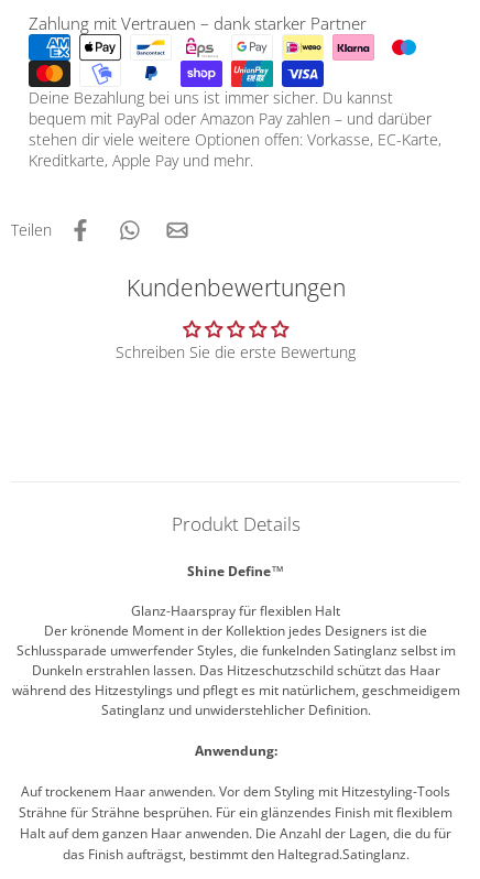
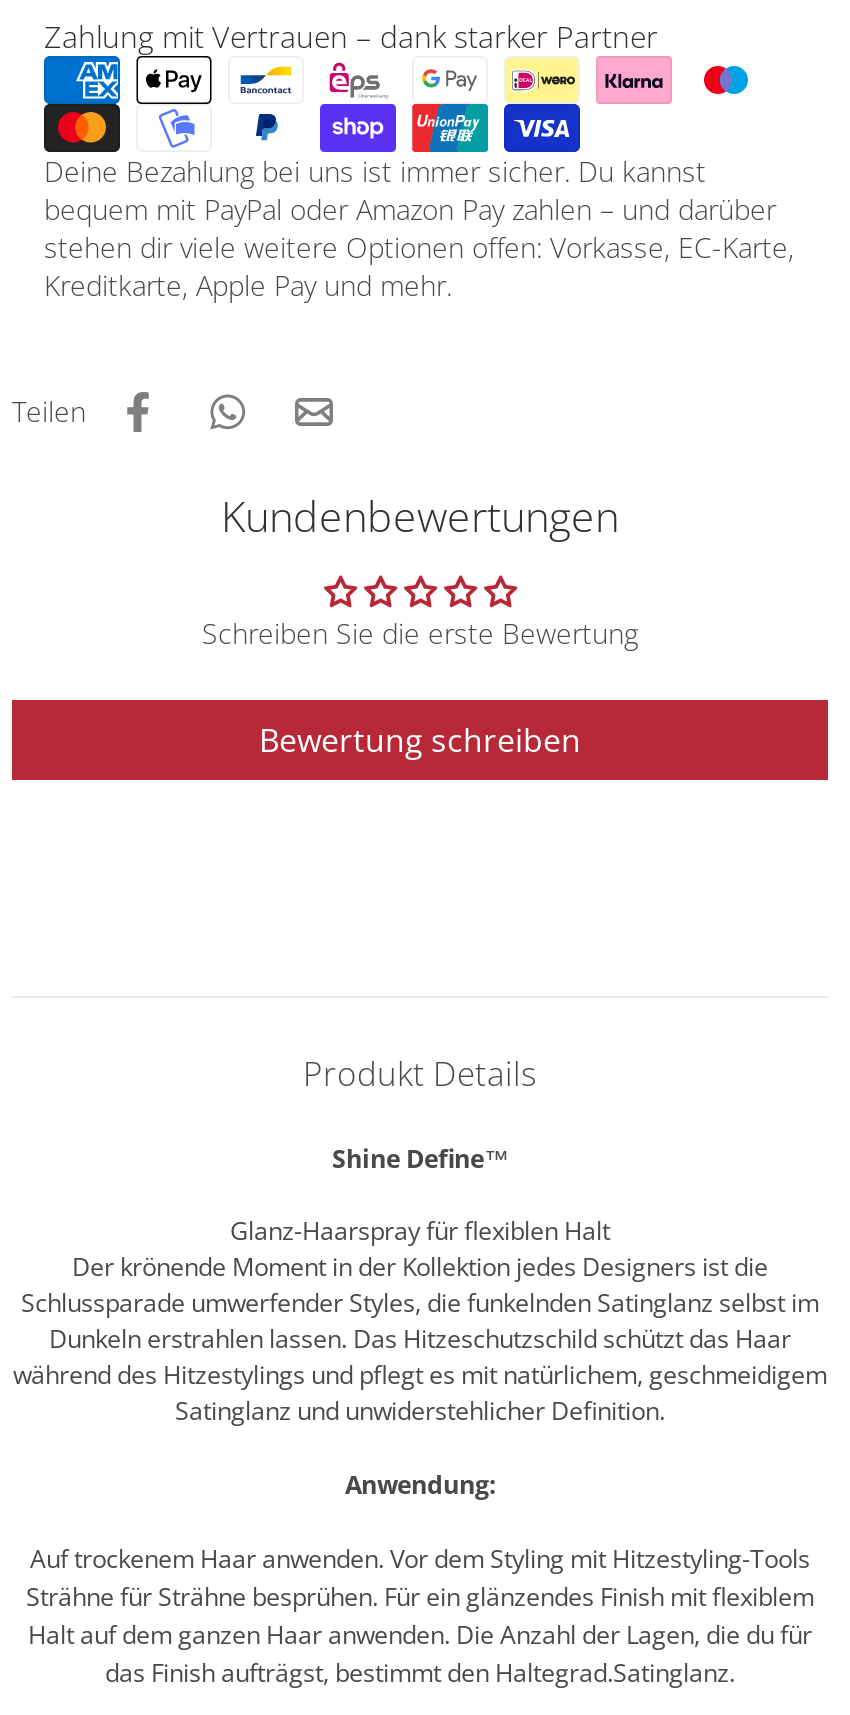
+ Bewertung schreiben
